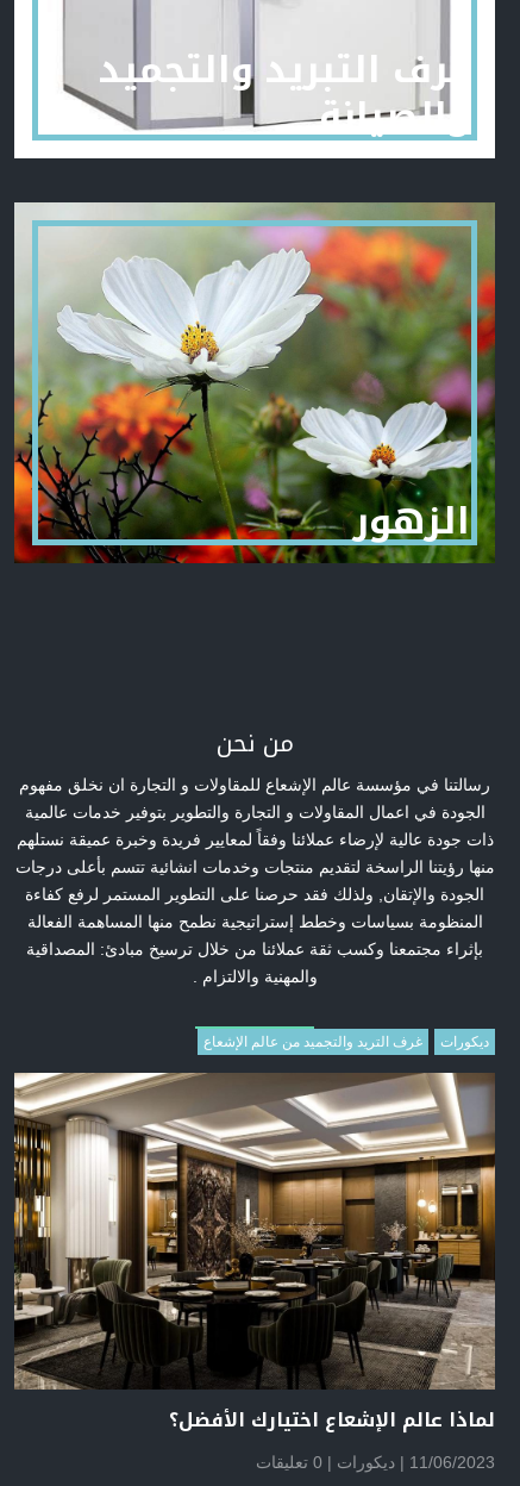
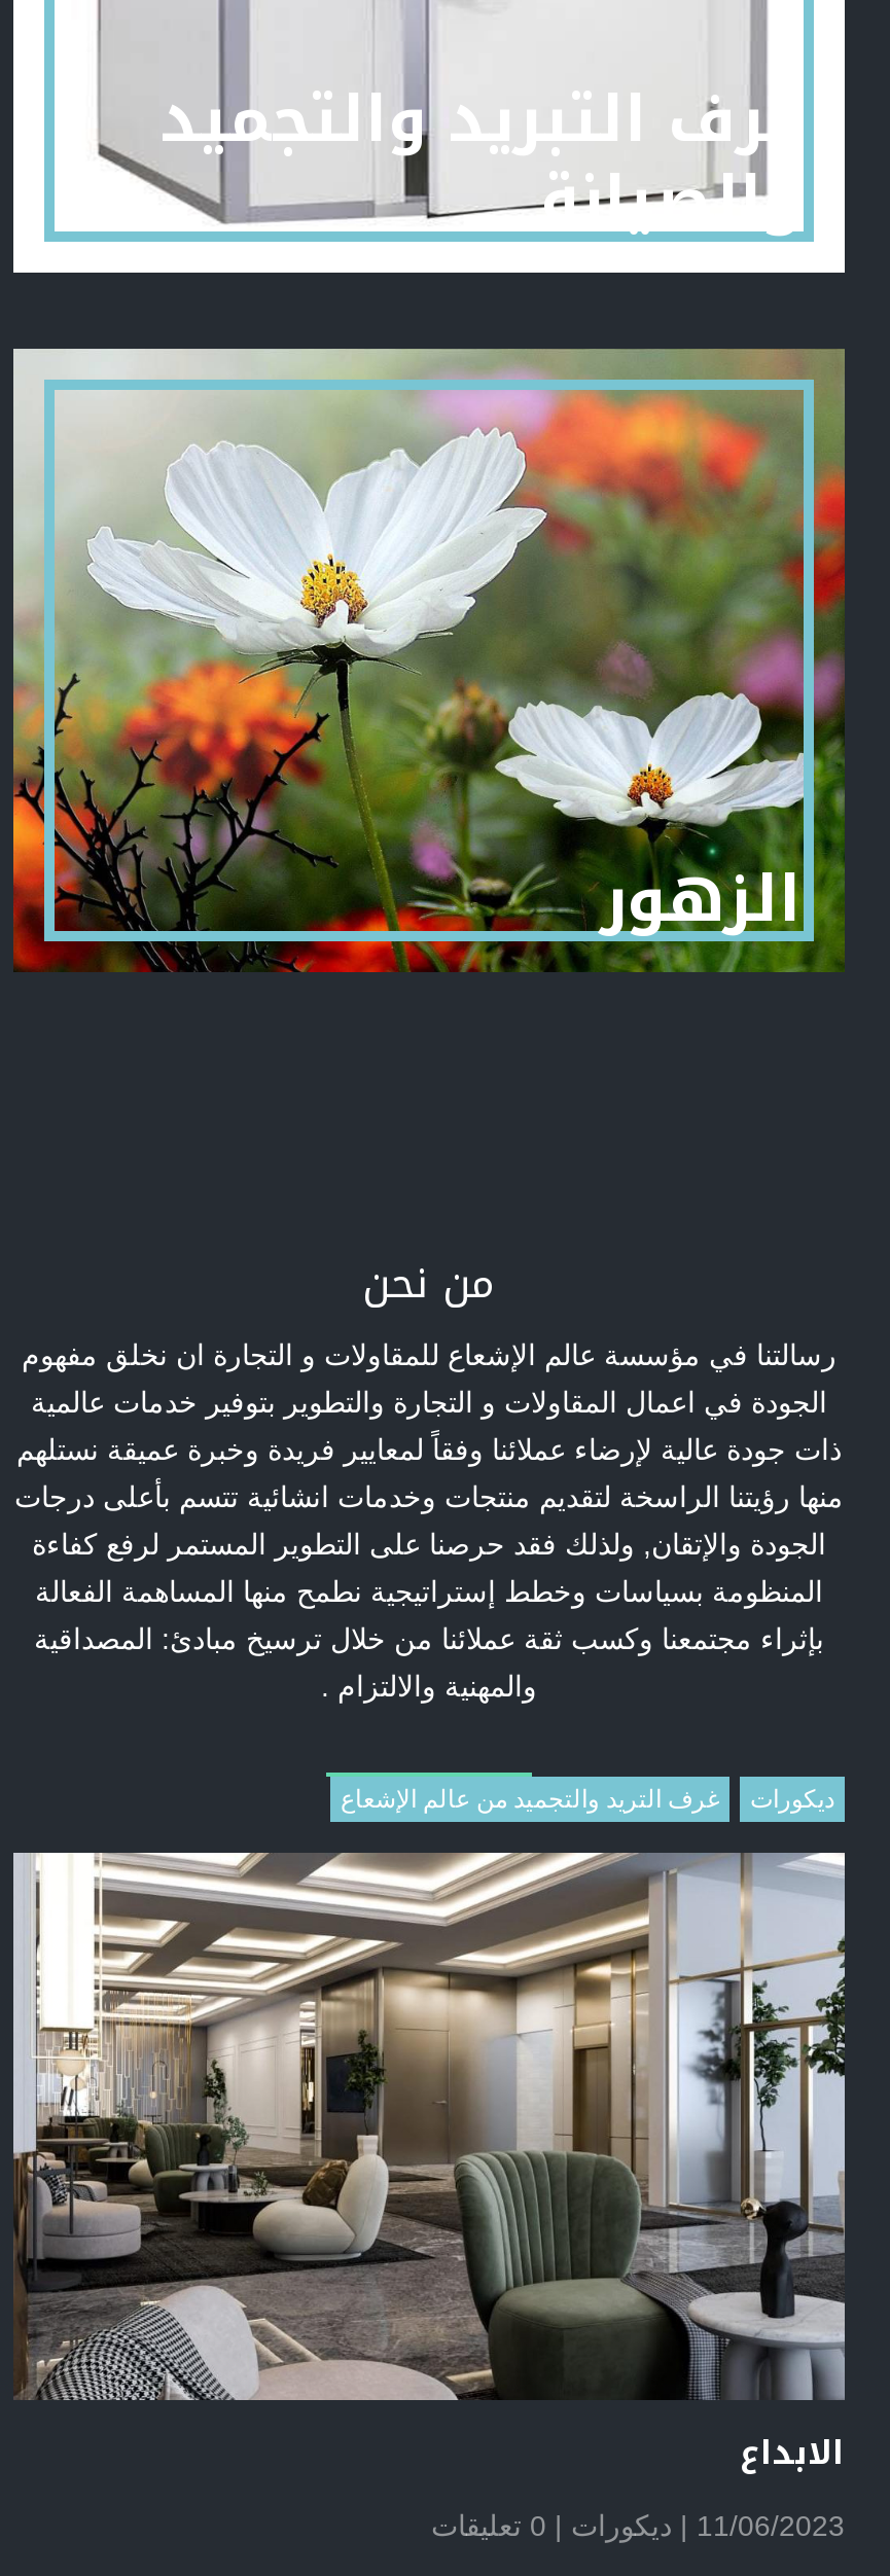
- [image]
- لماذا عالم الإشعاع اختيارك الأفضل؟
+ [image]
+ الابداع
